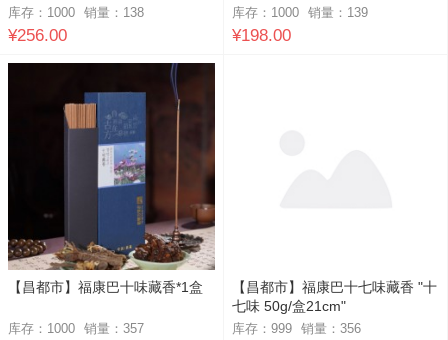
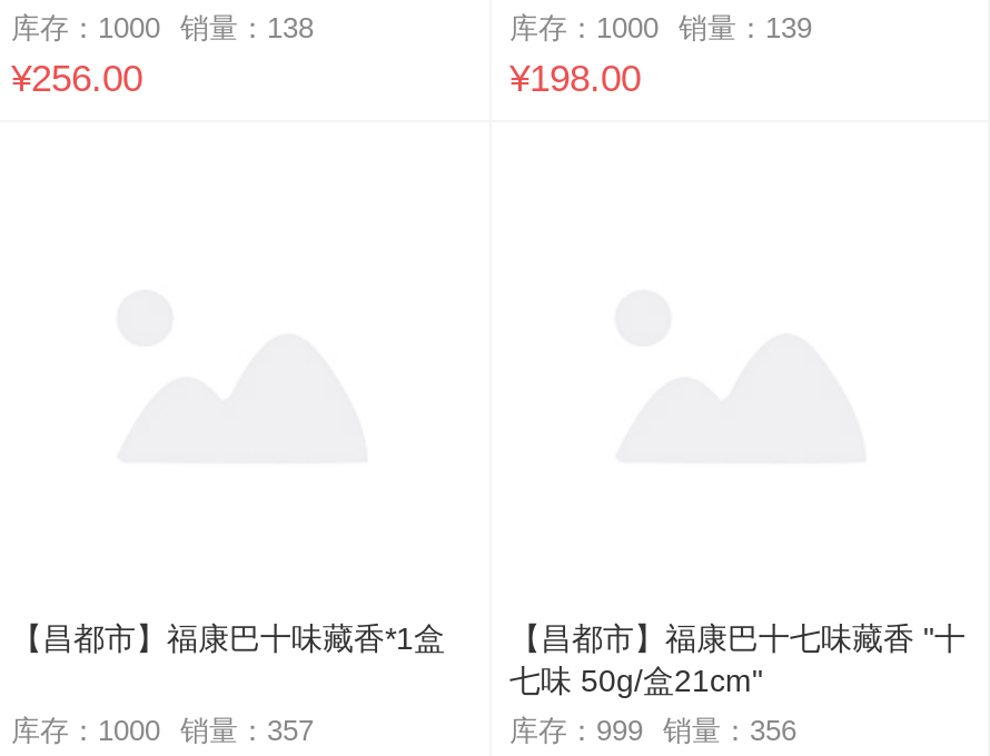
- [image]
